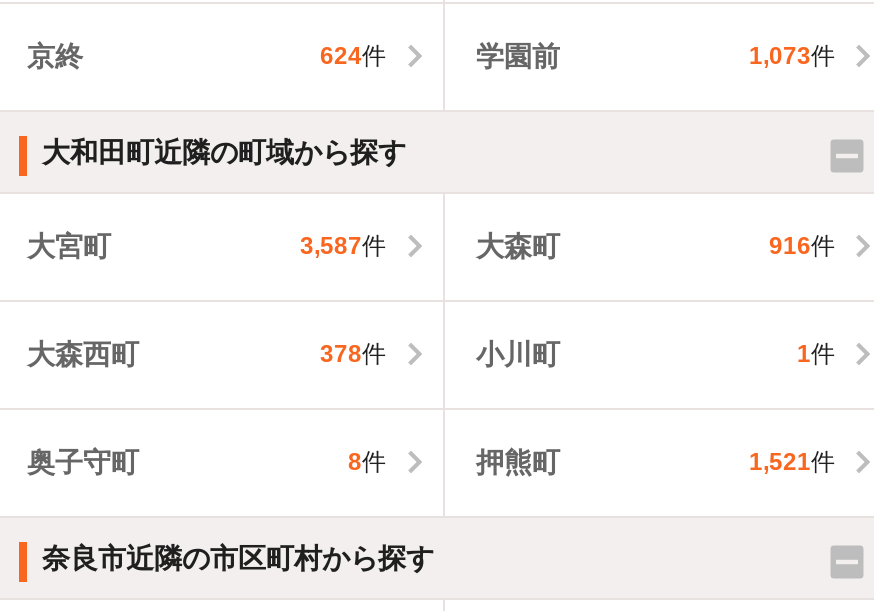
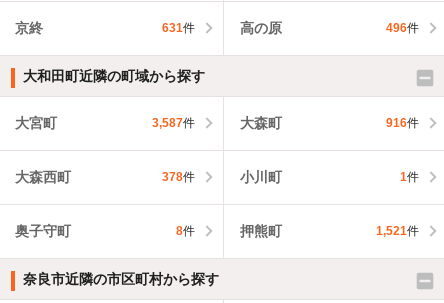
- 624件
- 学園前
- 1,073件
+ 631件
+ 高の原
+ 496件
